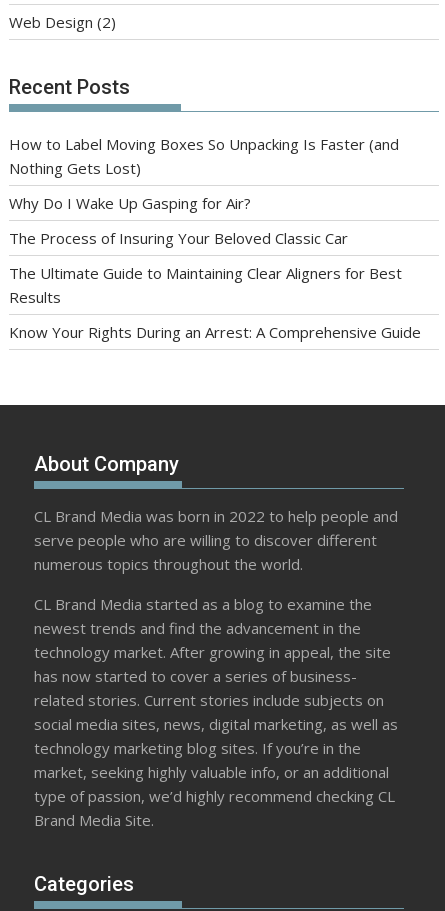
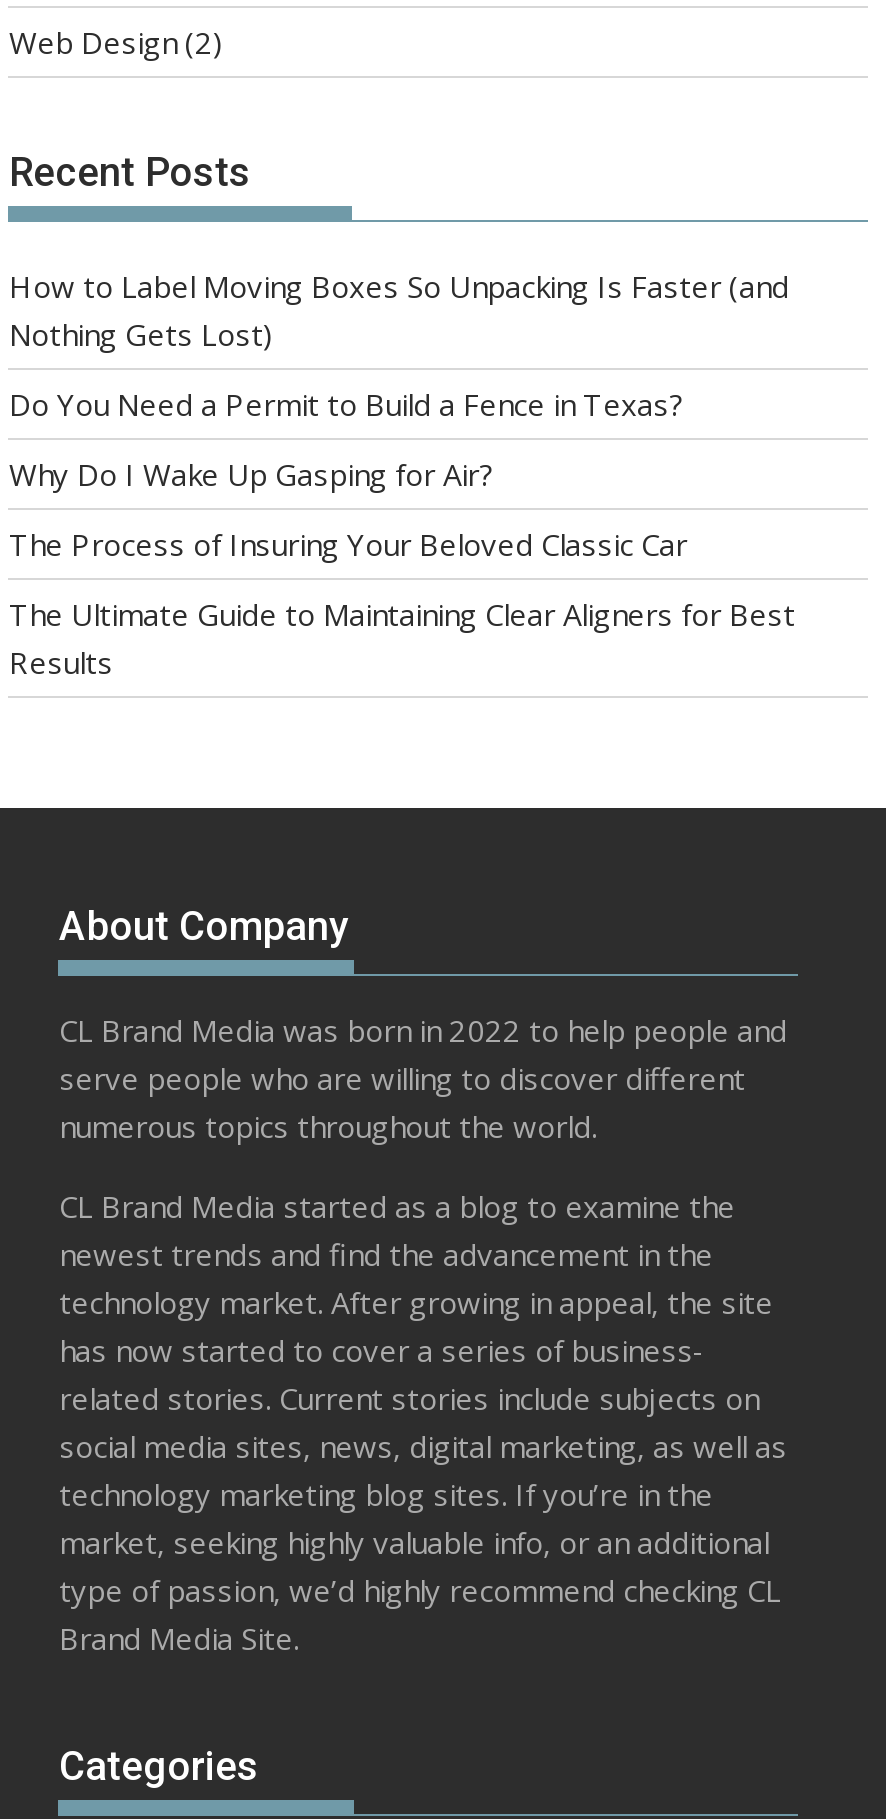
+ Do You Need a Permit to Build a Fence in Texas?

moved down: Why Do I Wake Up Gasping for Air? | The Process of Insuring Your Beloved Classic Car | The Ultimate Guide to Maintaining Clear Aligners for Best | Results

- Know Your Rights During an Arrest: A Comprehensive Guide
